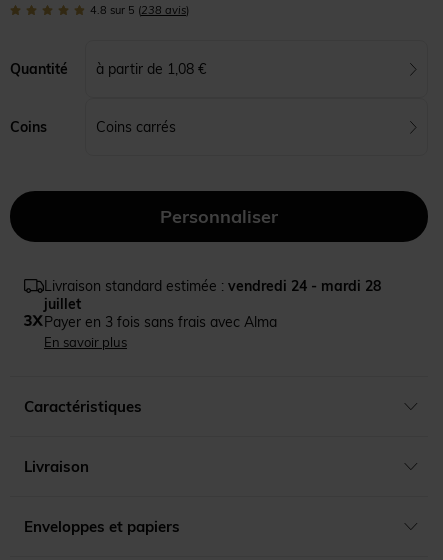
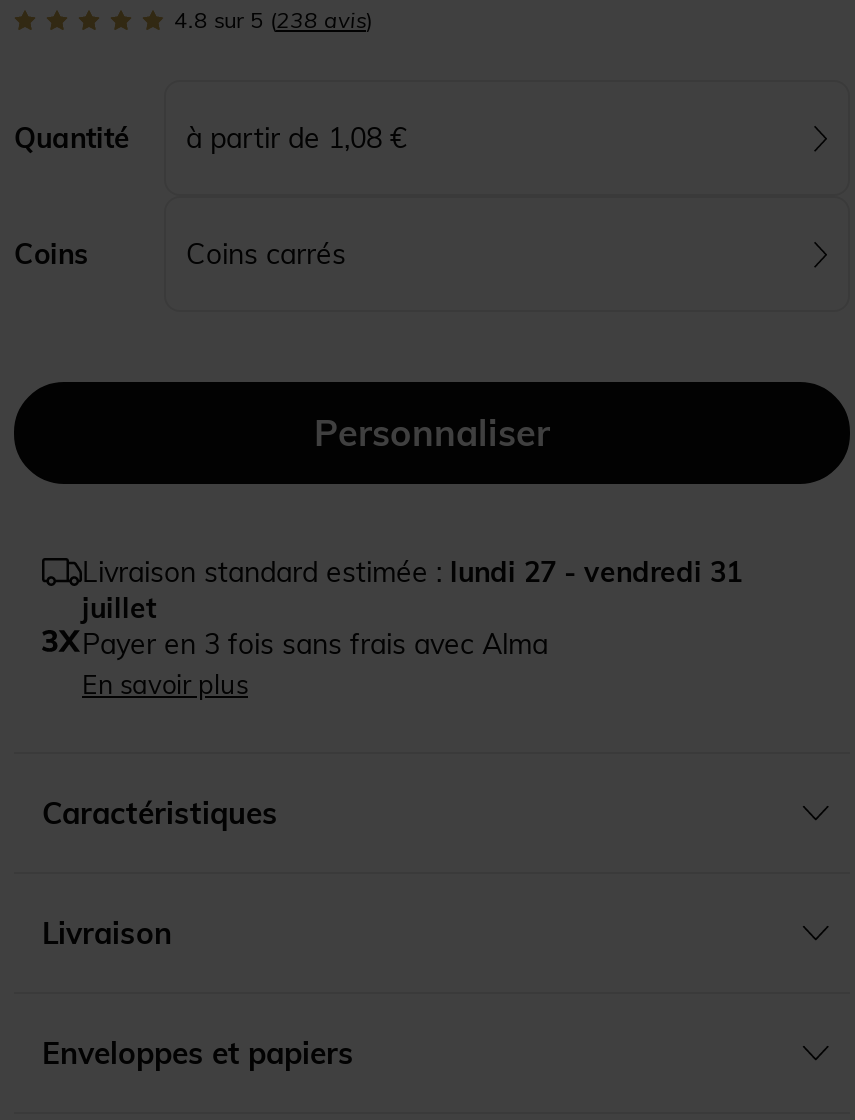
- Livraison standard estimée : vendredi 24 - mardi 28
+ Livraison standard estimée : lundi 27 - vendredi 31
